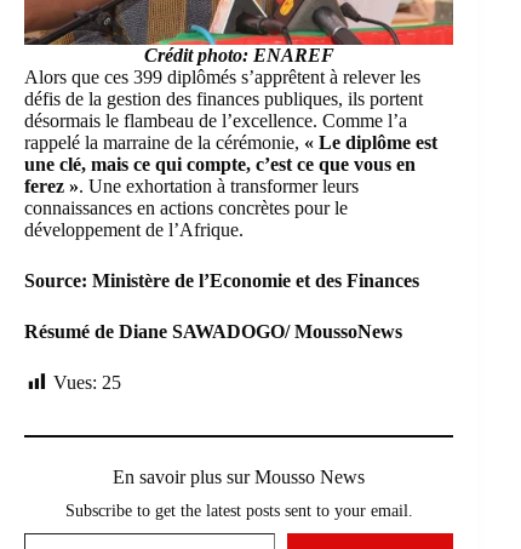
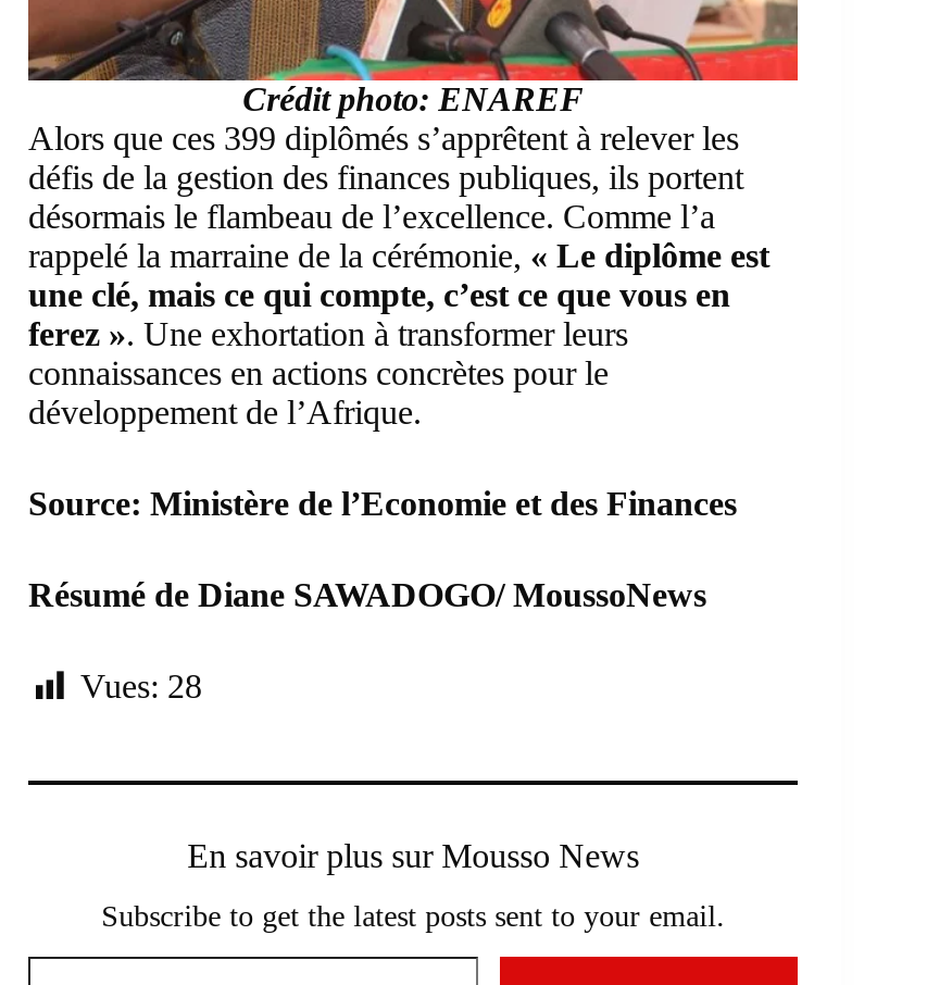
- Vues: 25
+ Vues: 28
